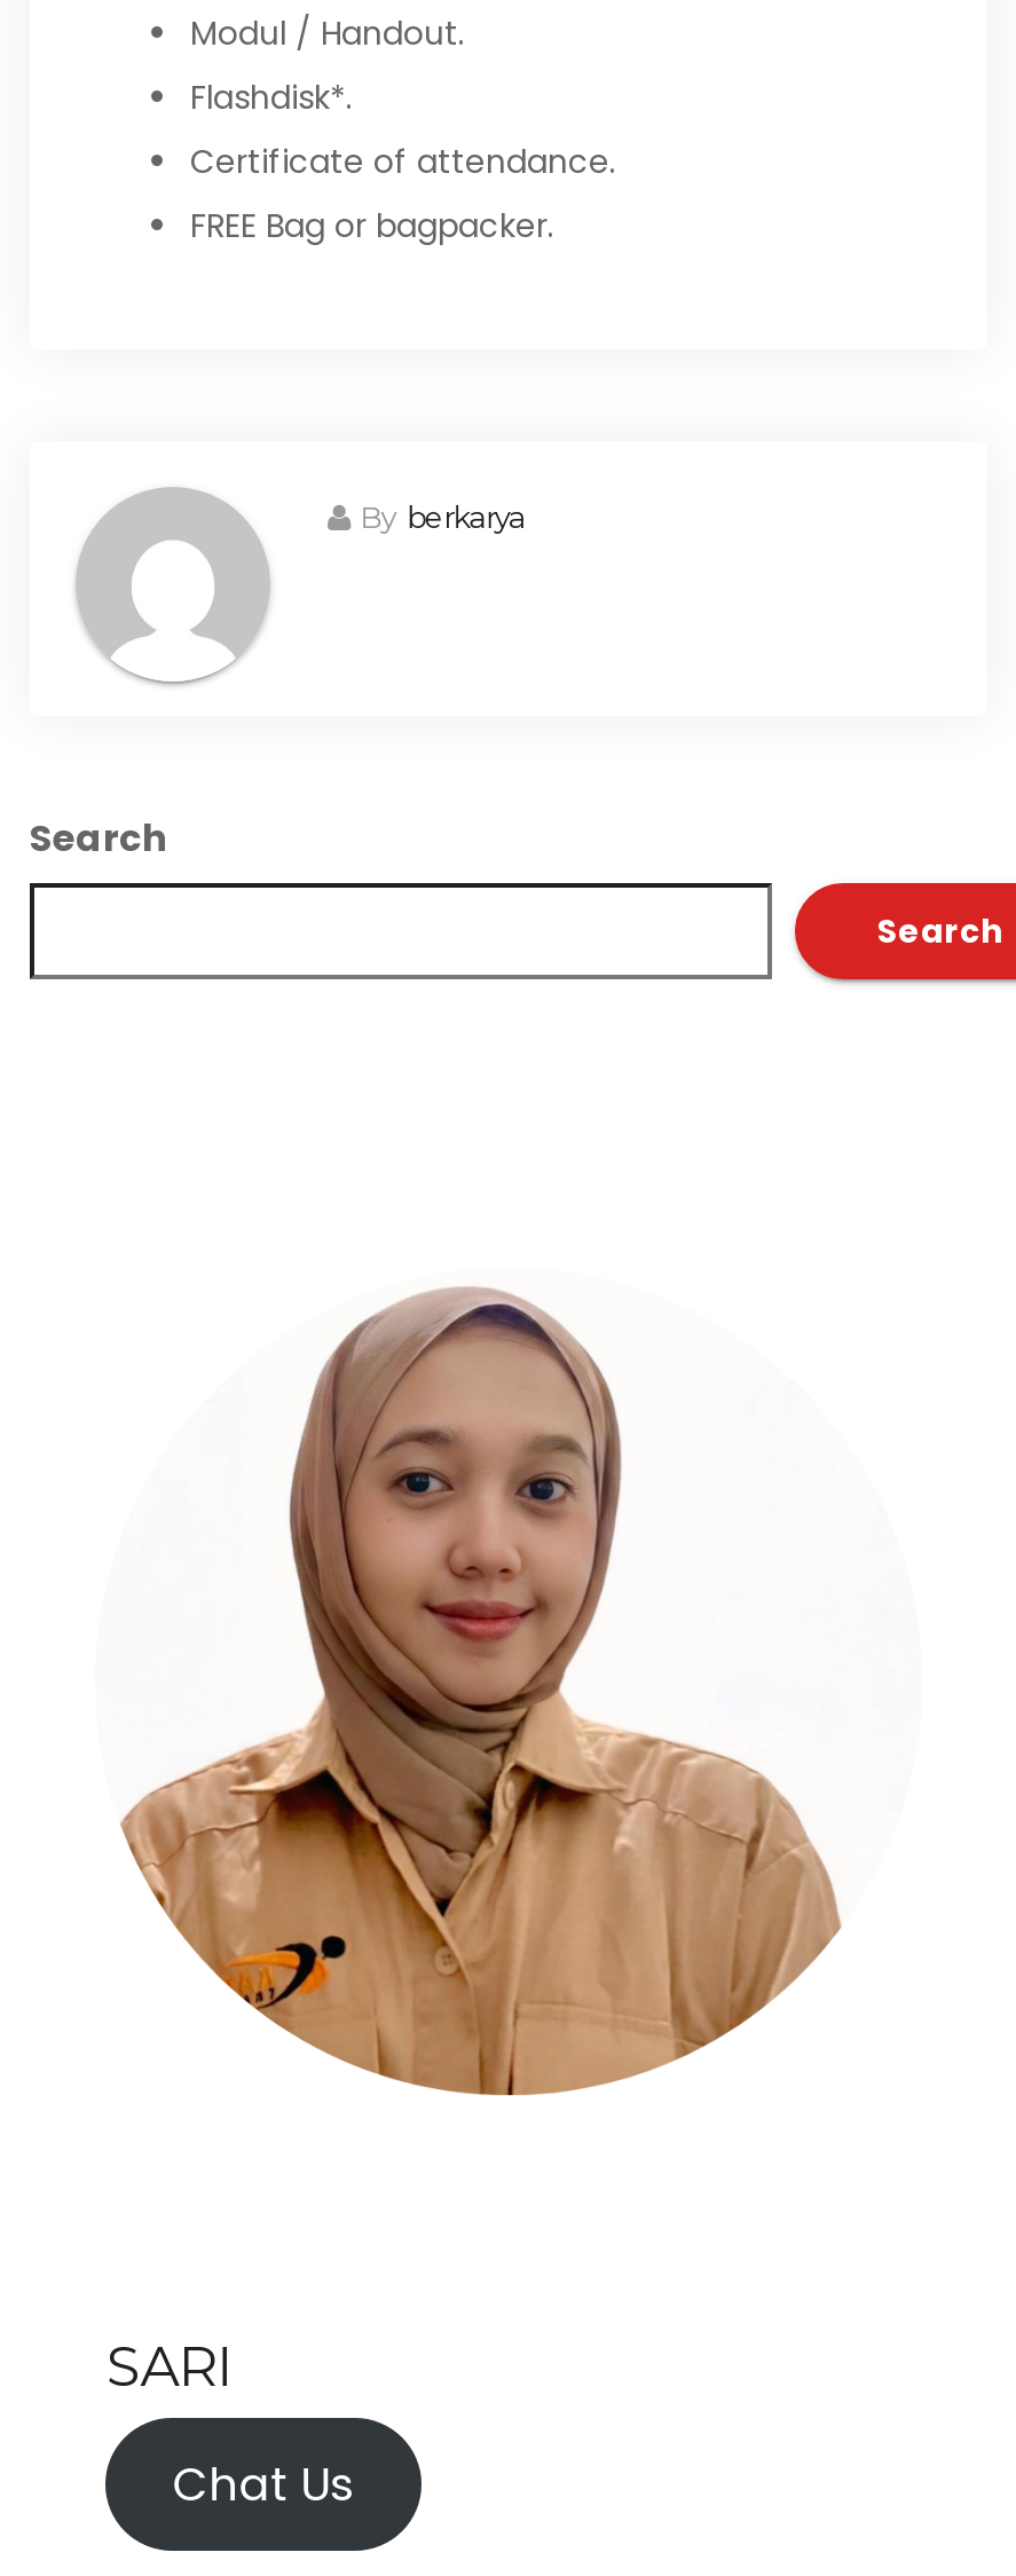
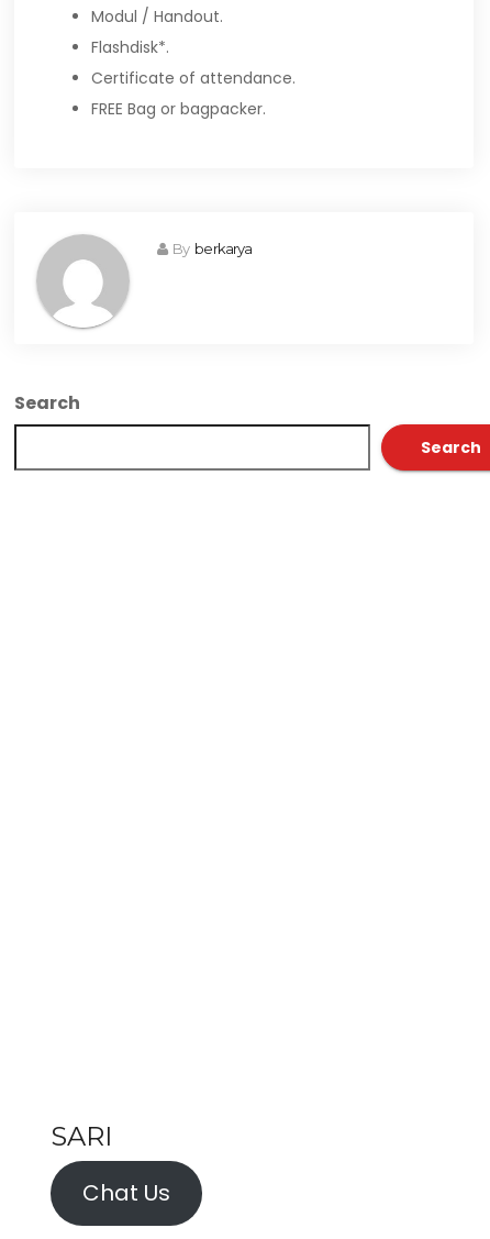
- [image]
